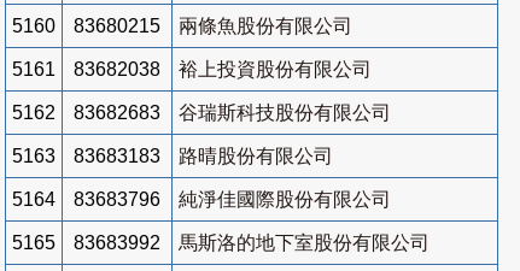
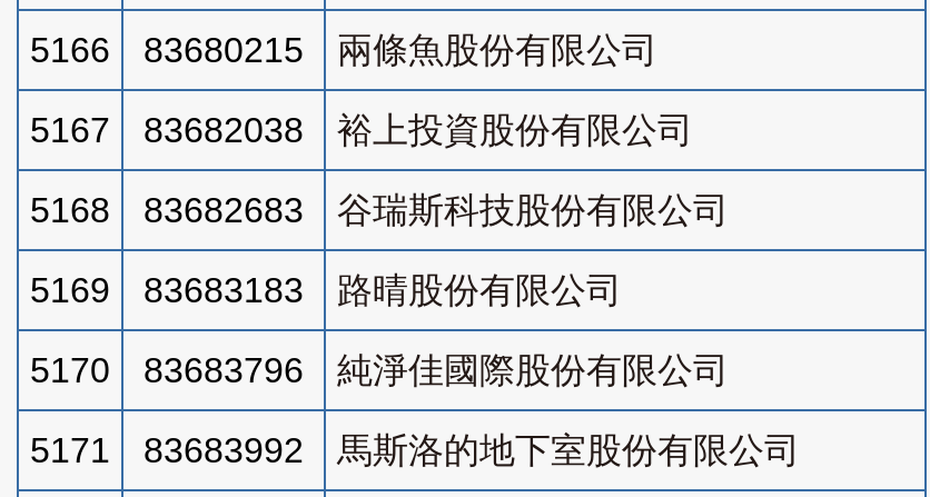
- 5160 83680215 兩條魚股份有限公司
+ 5166 83680215 兩條魚股份有限公司

- 5161 83682038 裕上投資股份有限公司
+ 5167 83682038 裕上投資股份有限公司

- 5162 83682683 谷瑞斯科技股份有限公司
+ 5168 83682683 谷瑞斯科技股份有限公司

- 5163 83683183 路晴股份有限公司
+ 5169 83683183 路晴股份有限公司

- 5164 83683796 純淨佳國際股份有限公司
+ 5170 83683796 純淨佳國際股份有限公司

- 5165 83683992 馬斯洛的地下室股份有限公司
+ 5171 83683992 馬斯洛的地下室股份有限公司
